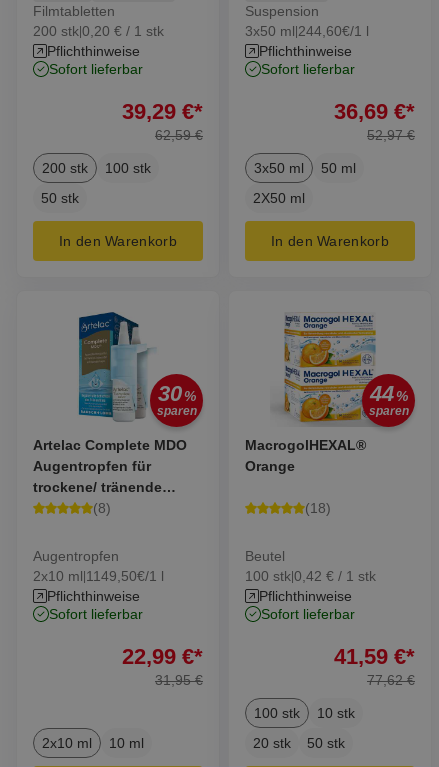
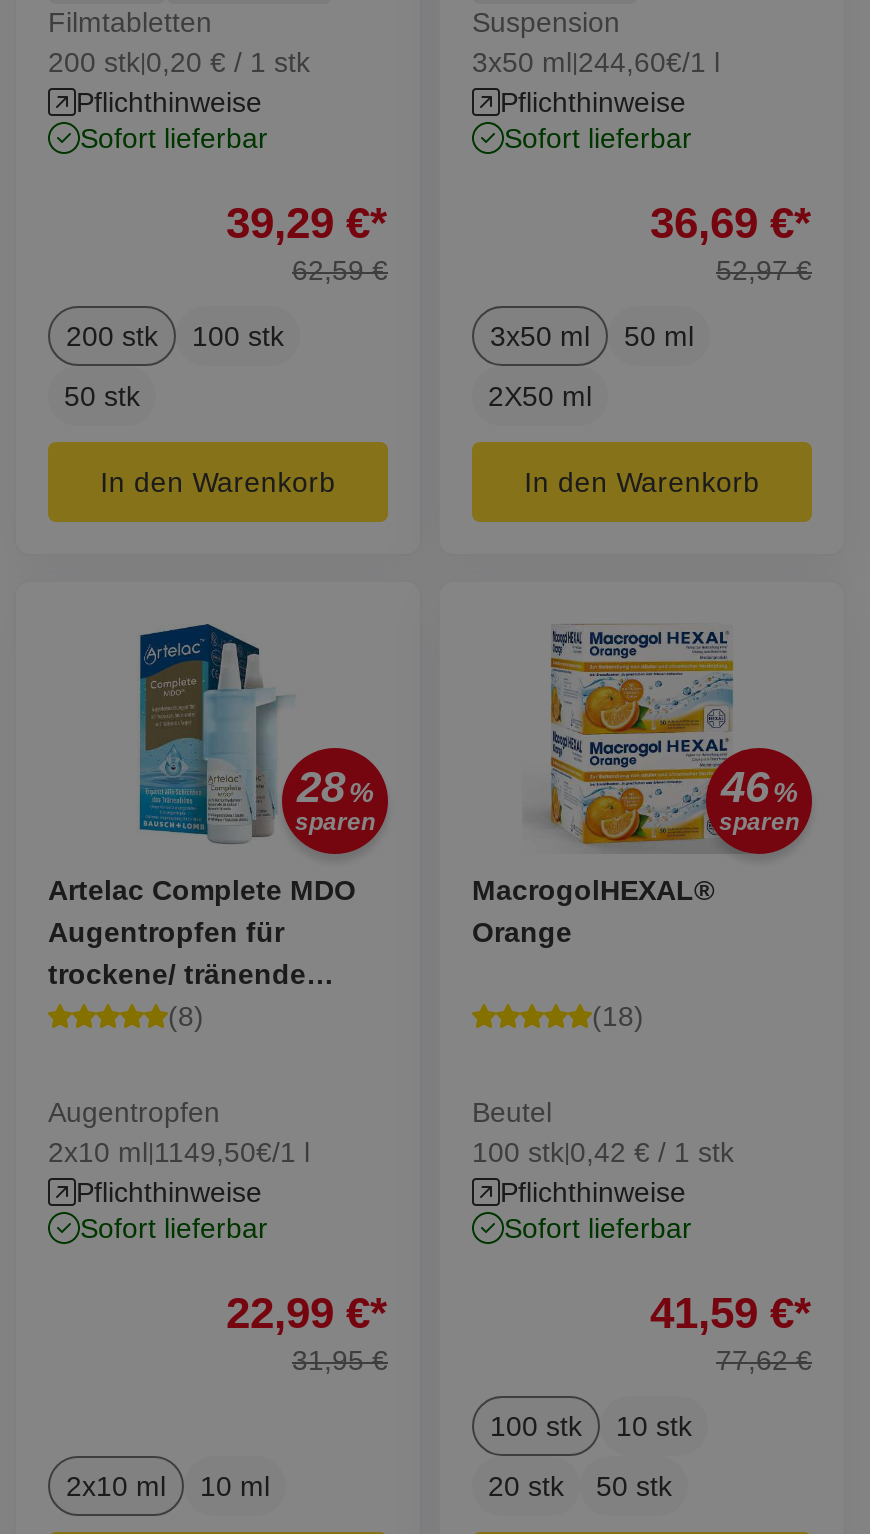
- 30 %
+ 28 %

- 44 %
+ 46 %
